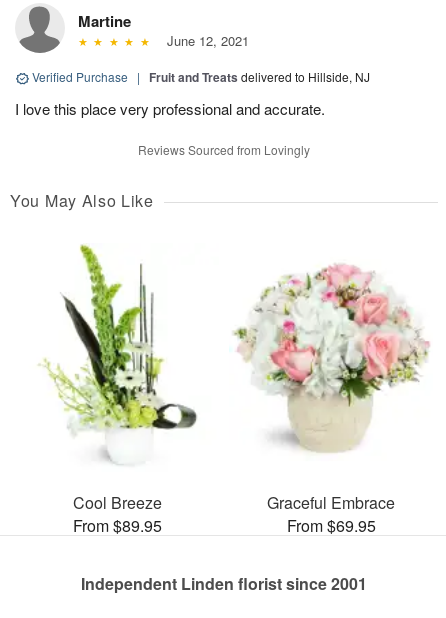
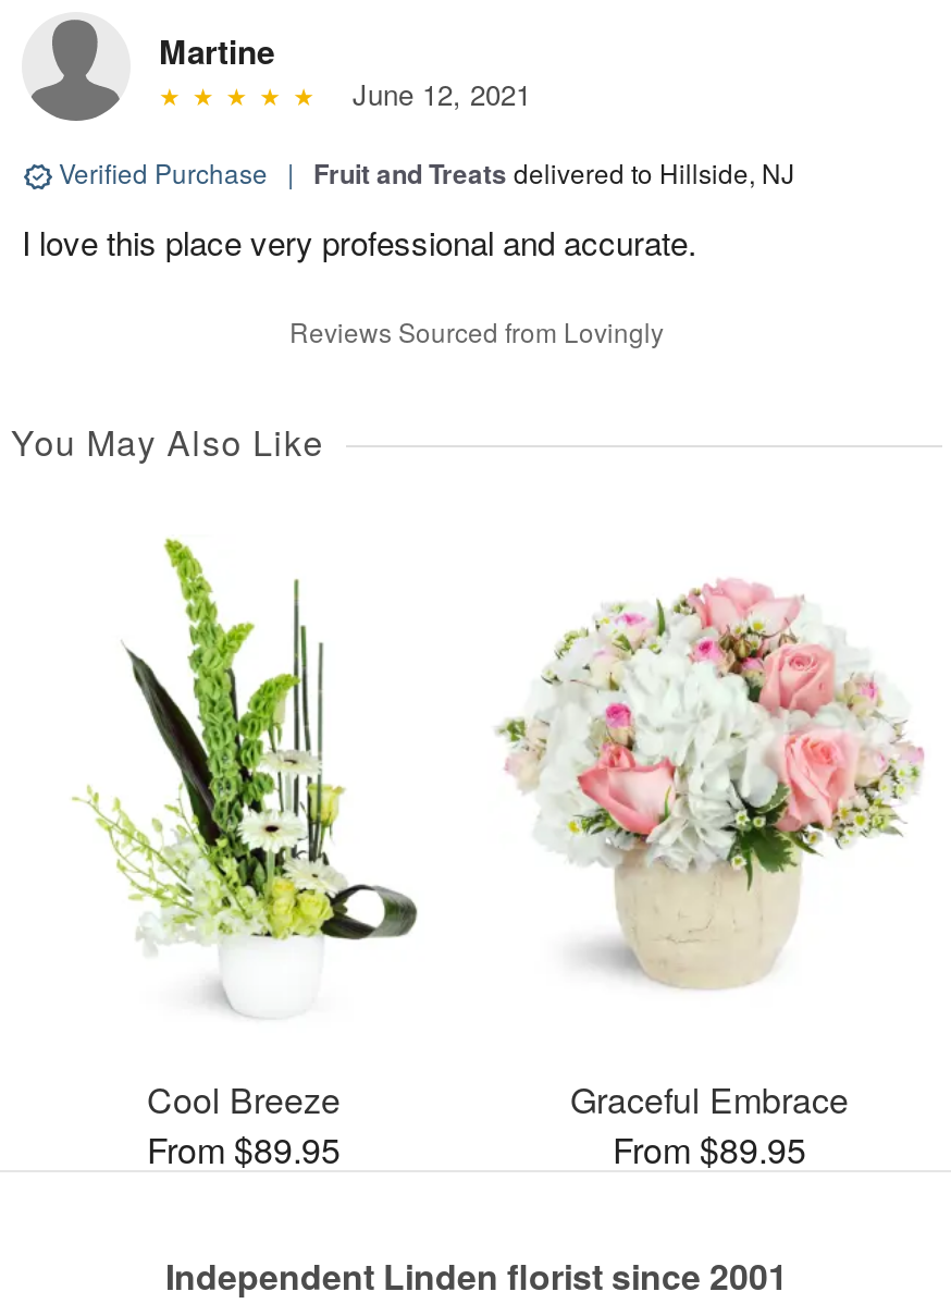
- From $69.95
+ From $89.95
